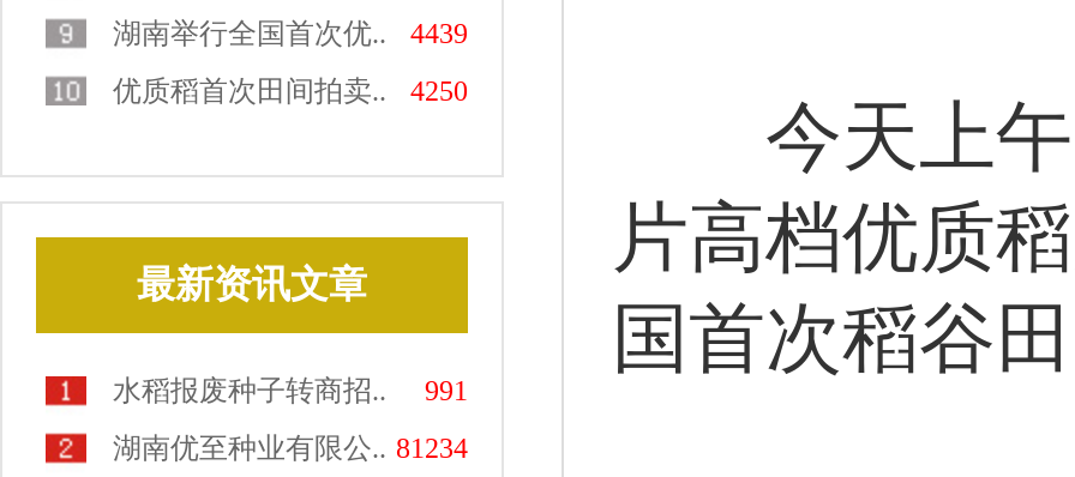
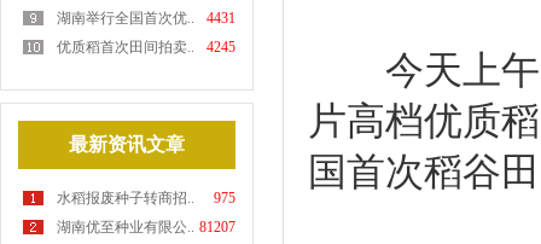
- 4439
+ 4431

- 优质稻首次田间拍卖.. 4250
+ 优质稻首次田间拍卖.. 4245

- 水稻报废种子转商招.. 991
+ 水稻报废种子转商招.. 975

- 湖南优至种业有限公.. 81234
+ 湖南优至种业有限公.. 81207
